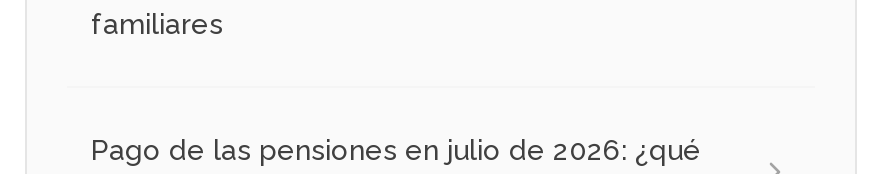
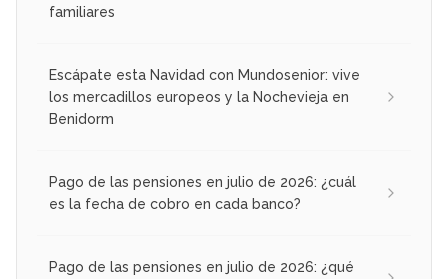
+ Escápate esta Navidad con Mundosenior: vive
+ los mercadillos europeos y la Nochevieja en
+ Benidorm

+ Pago de las pensiones en julio de 2026: ¿cuál
+ es la fecha de cobro en cada banco?
